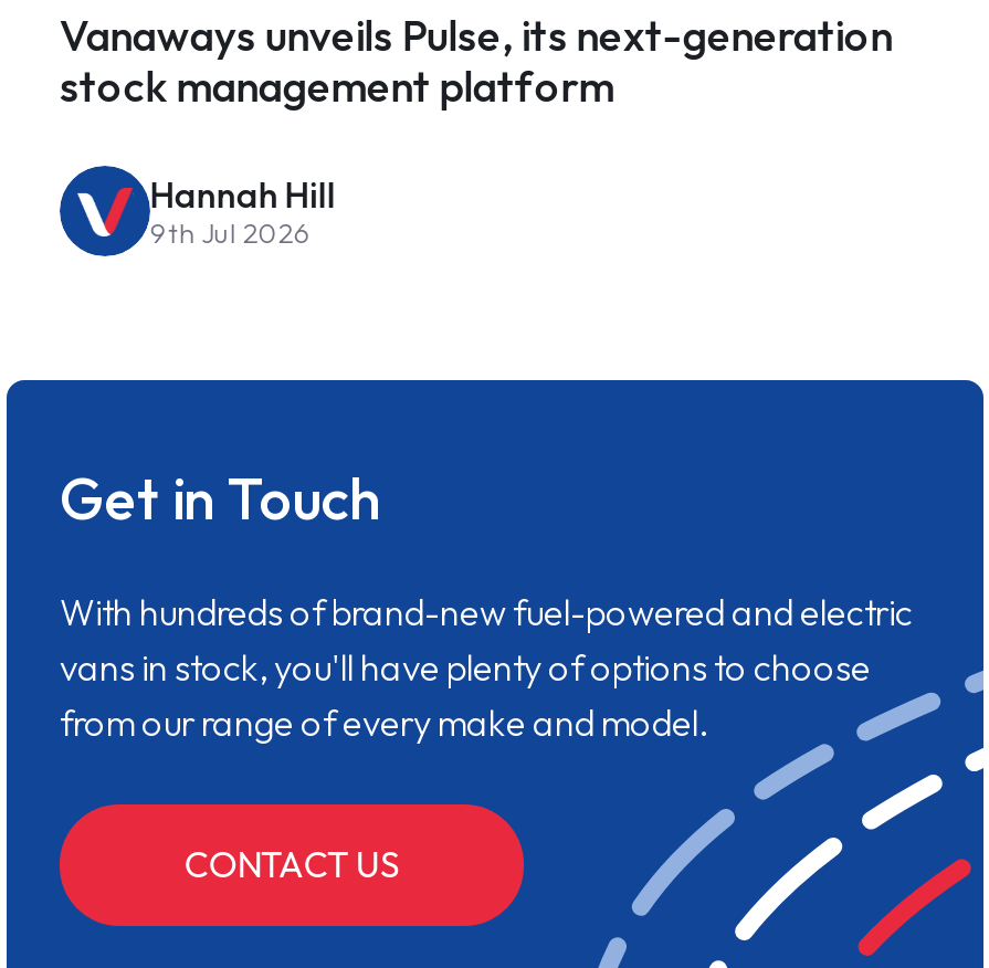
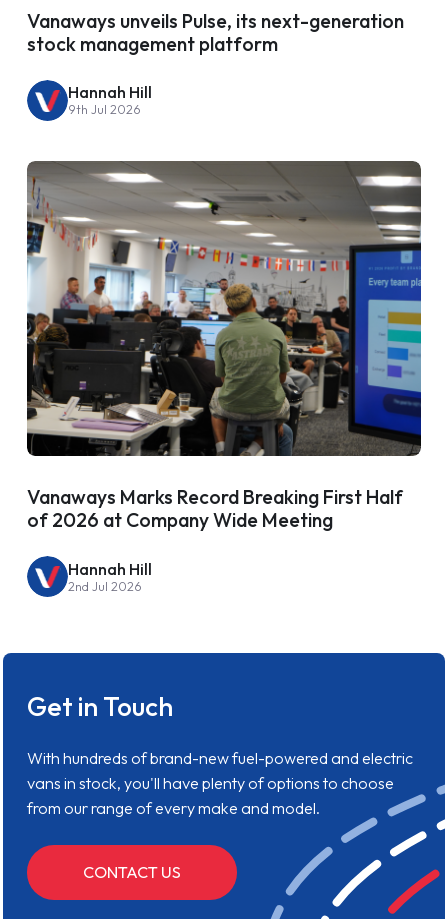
+ [image]
+ Vanaways Marks Record Breaking First Half
+ of 2026 at Company Wide Meeting
+ Hannah Hill
+ 2nd Jul 2026
